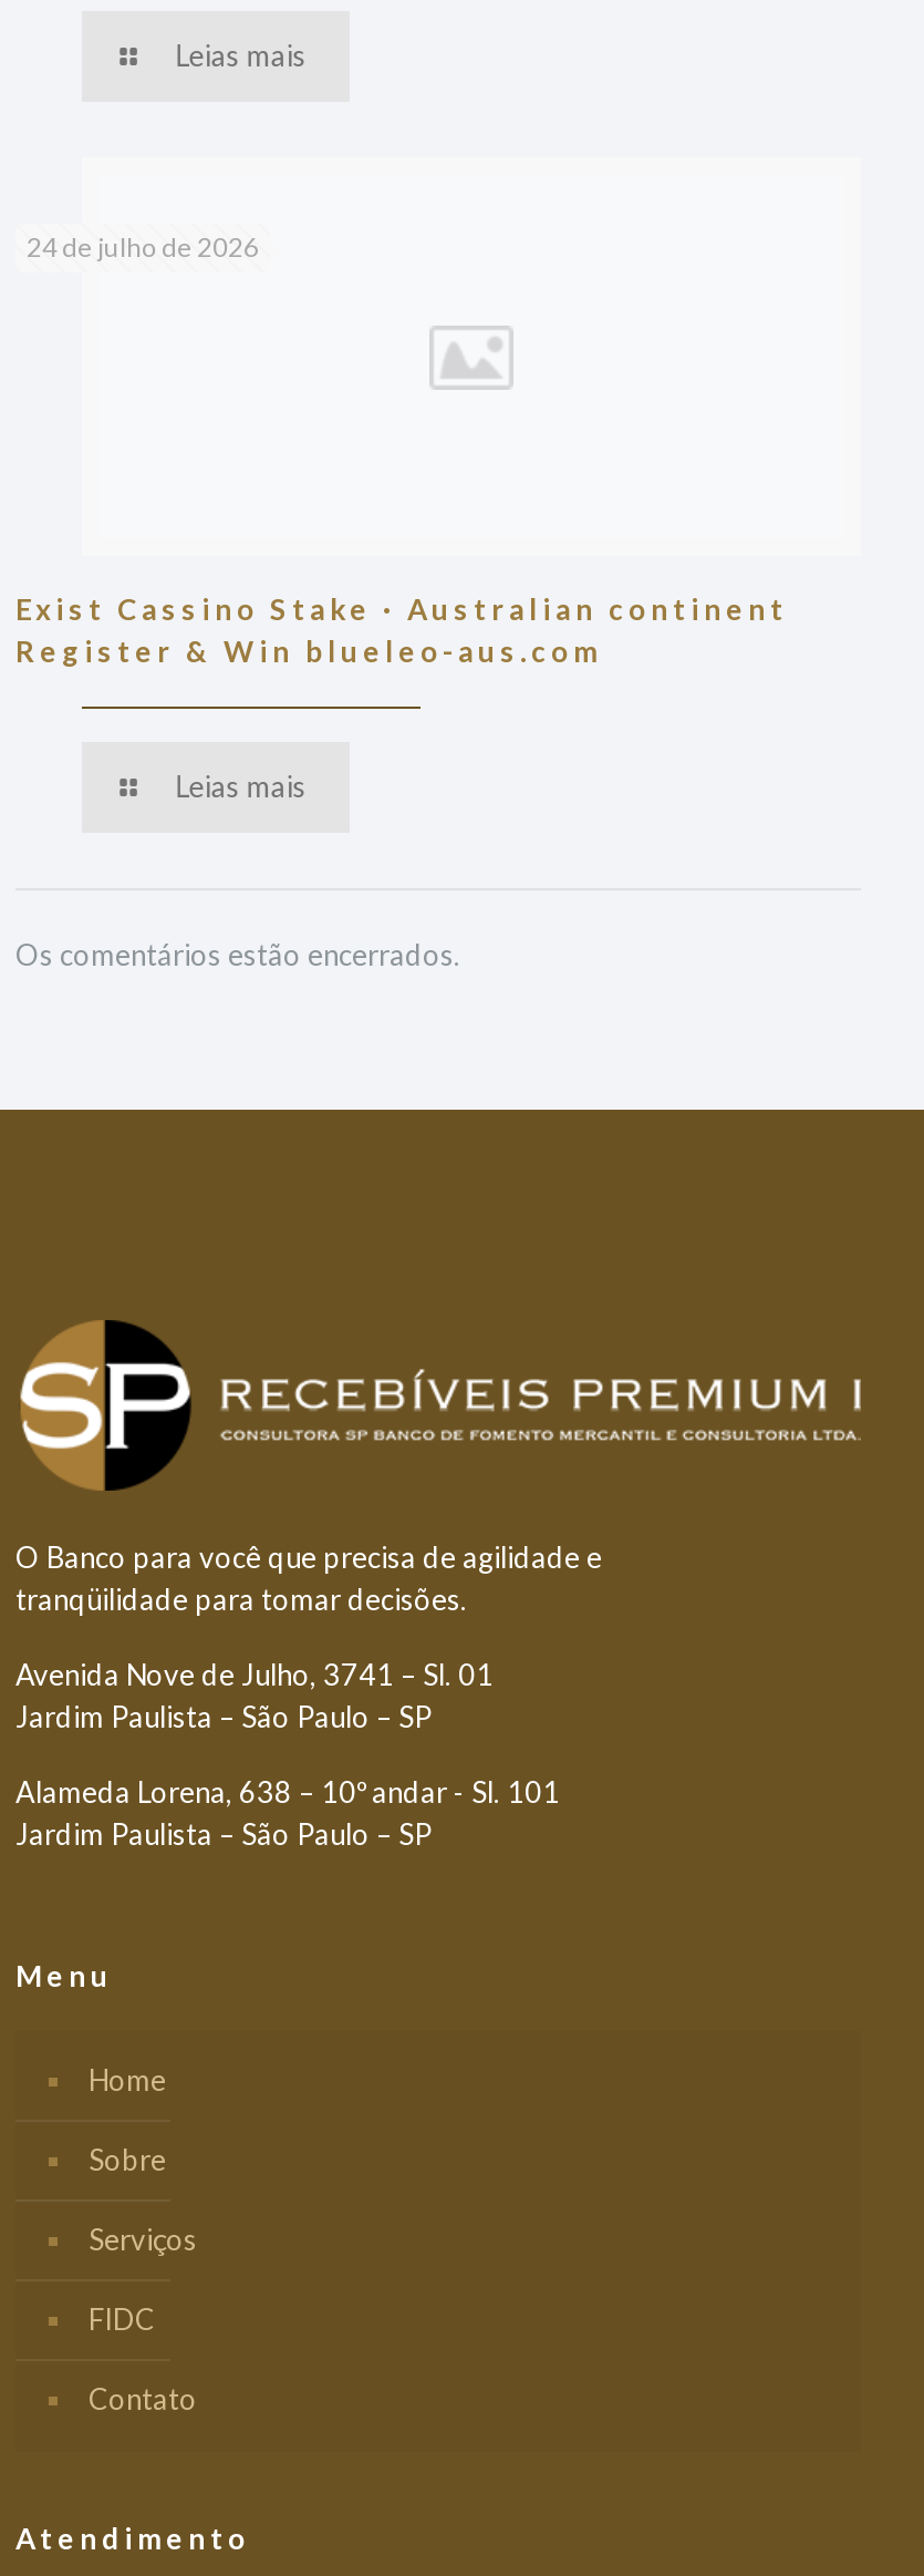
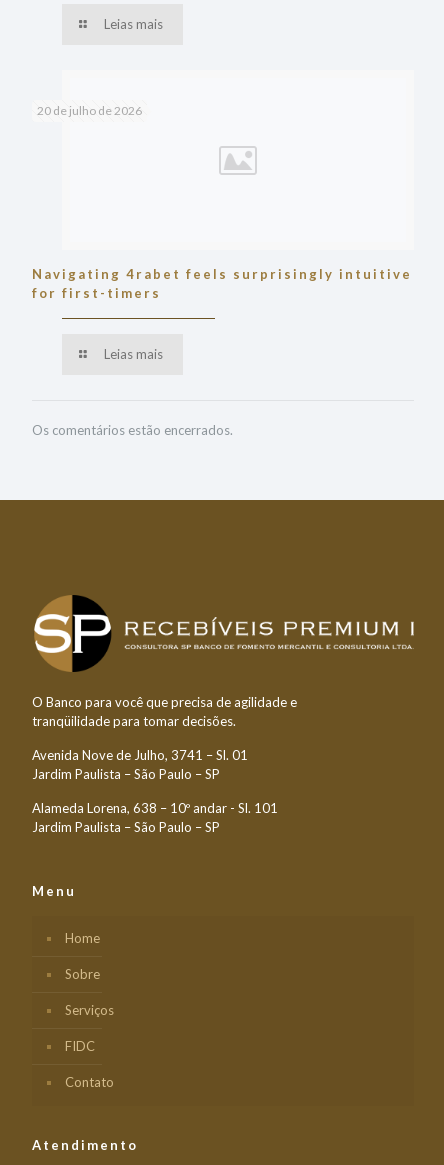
- 24 de julho de 2026
+ 20 de julho de 2026

- Exist Cassino Stake · Australian continent
- Register & Win blueleo-aus.com
+ Navigating 4rabet feels surprisingly intuitive
+ for first-timers
